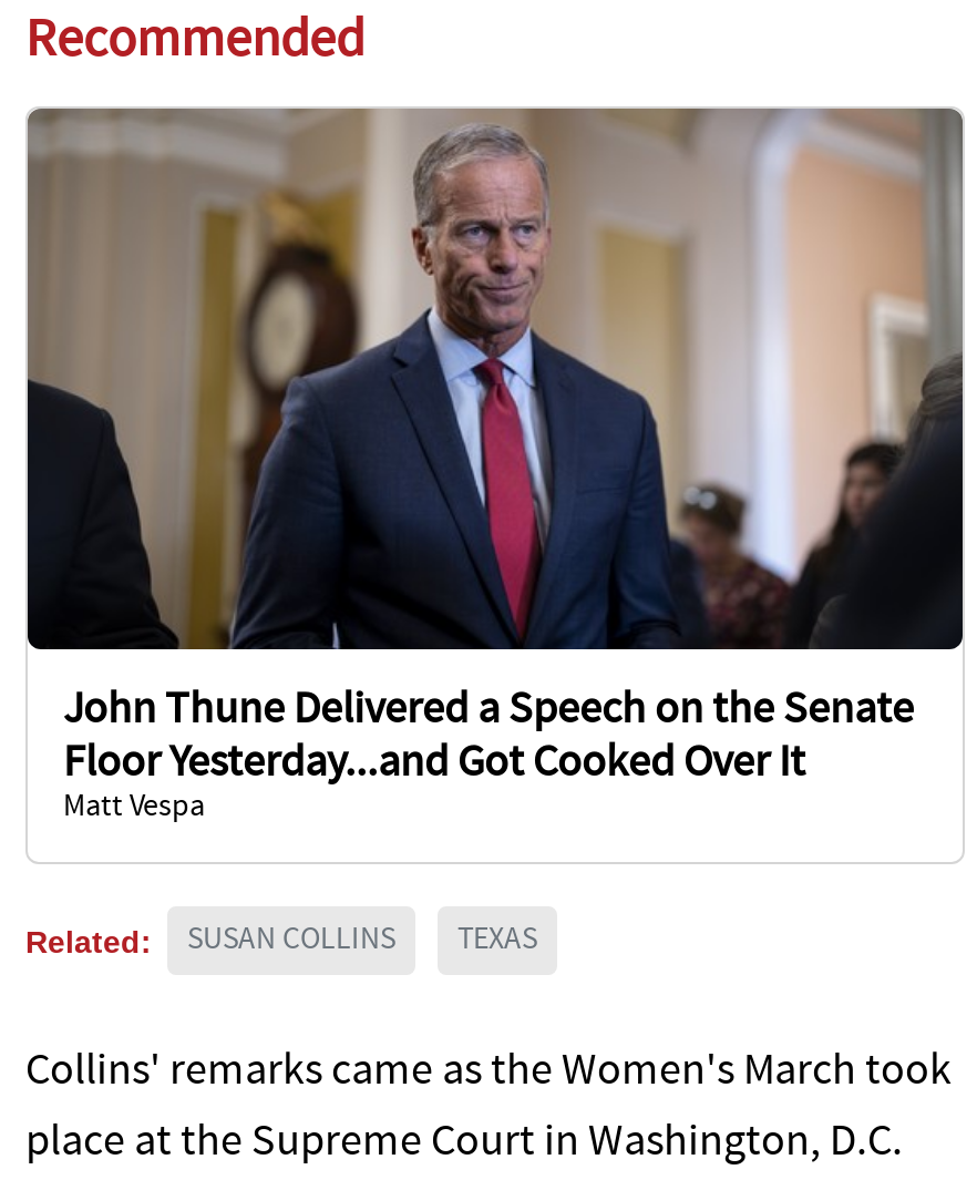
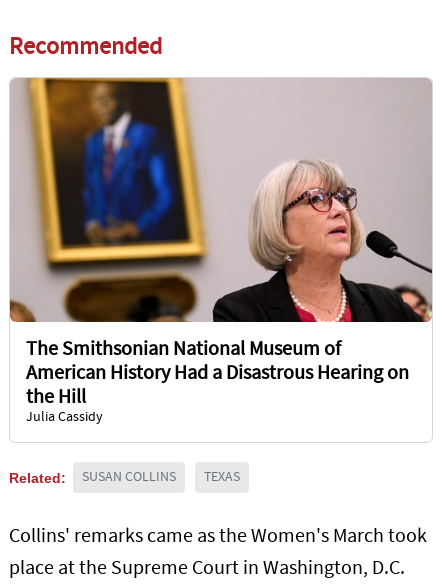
- [image]
- John Thune Delivered a Speech on the Senate
- Floor Yesterday...and Got Cooked Over It
- Matt Vespa
+ [image]
+ The Smithsonian National Museum of
+ American History Had a Disastrous Hearing on
+ the Hill
+ Julia Cassidy
